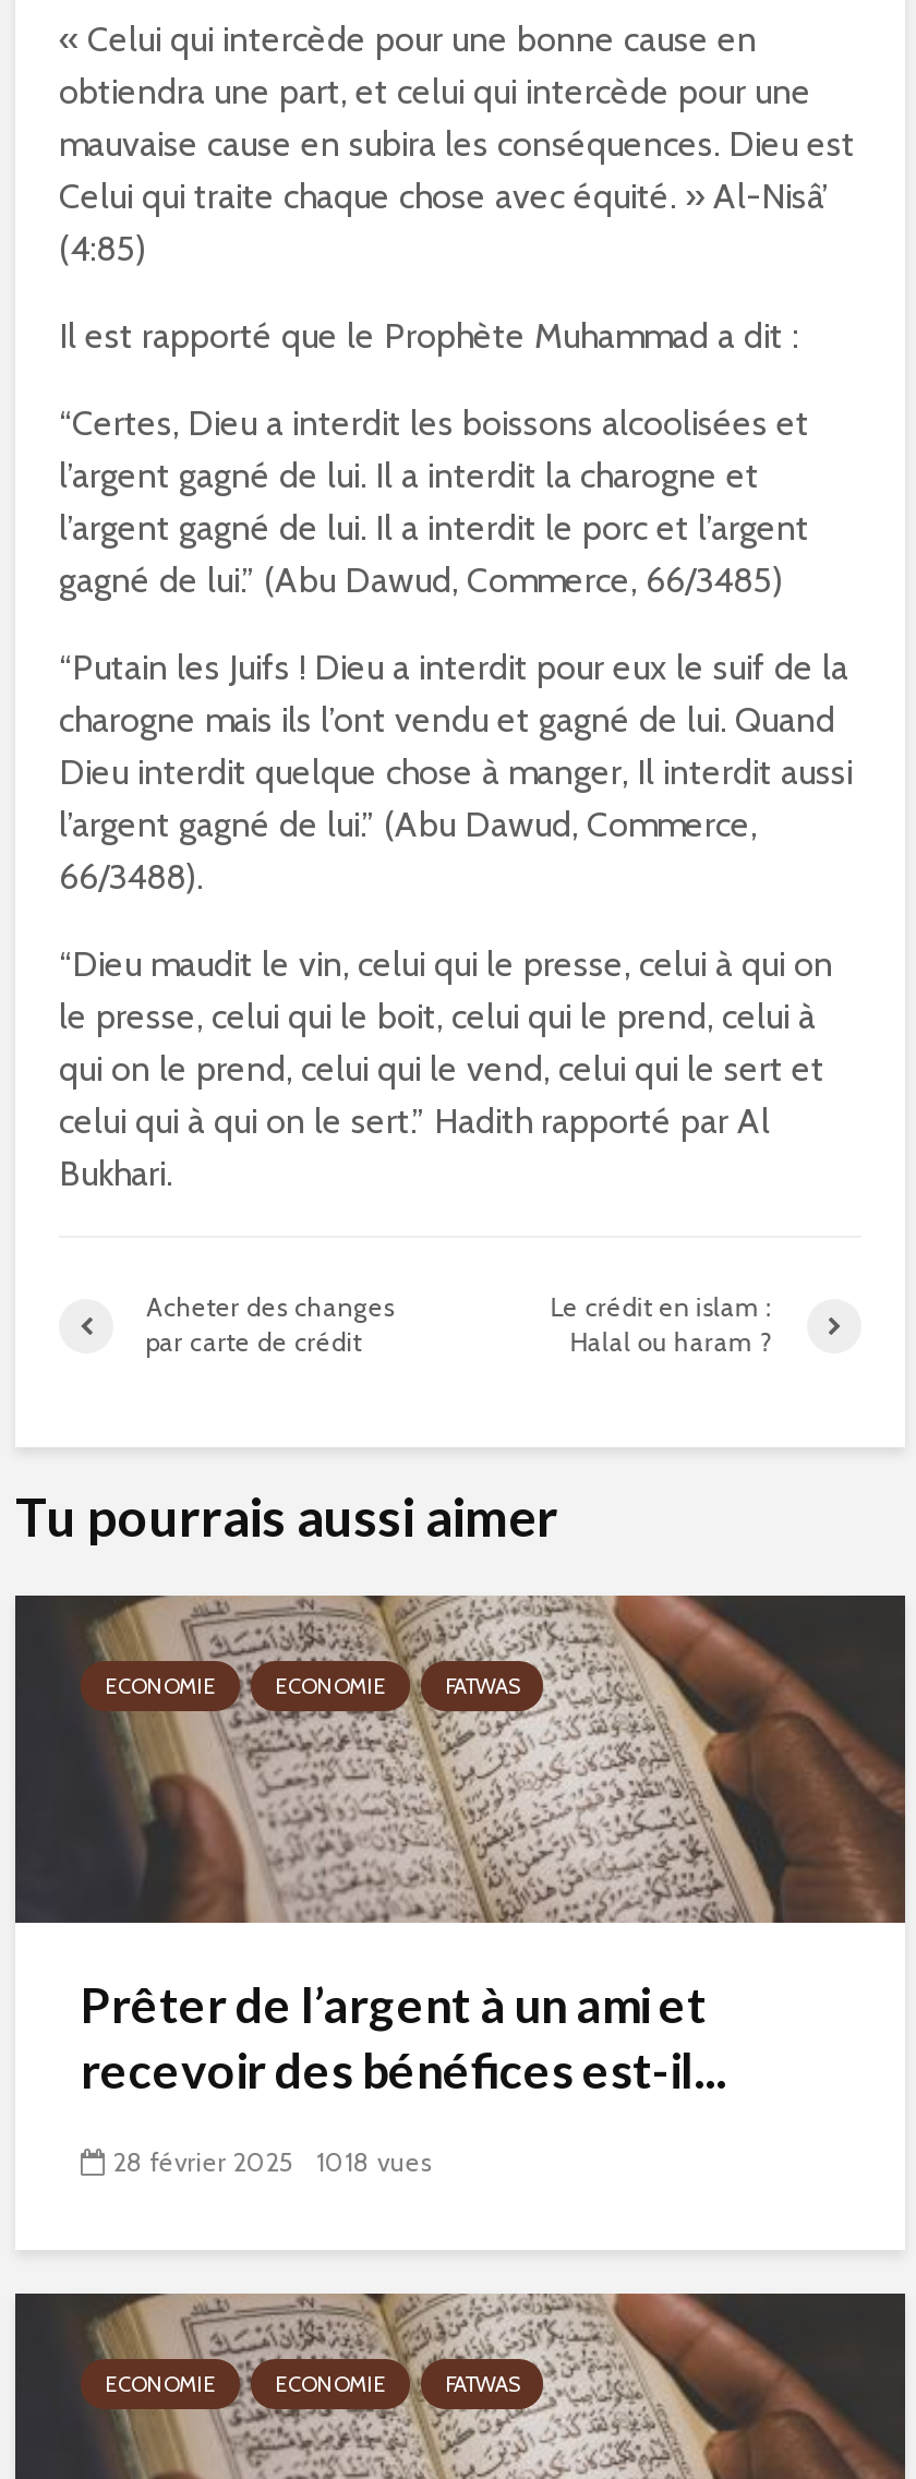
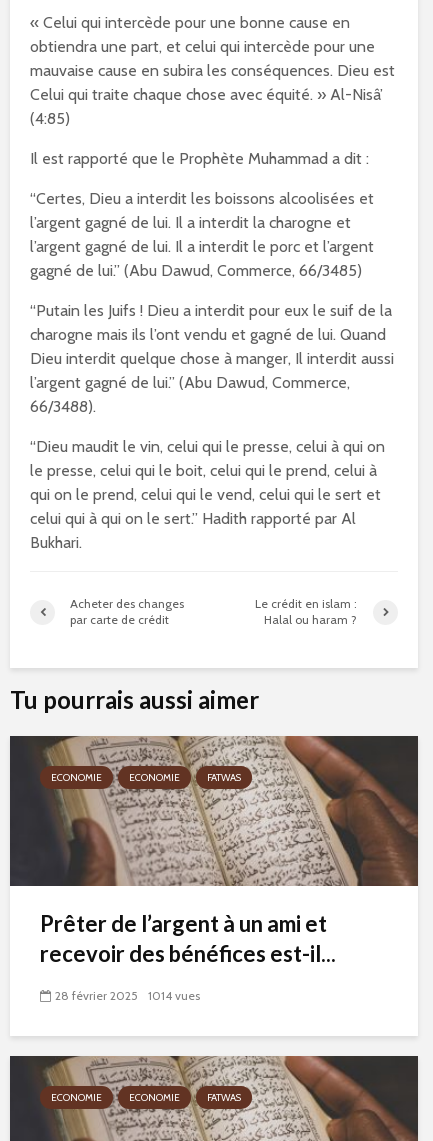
- 28 février 2025 1018 vues
+ 28 février 2025 1014 vues
